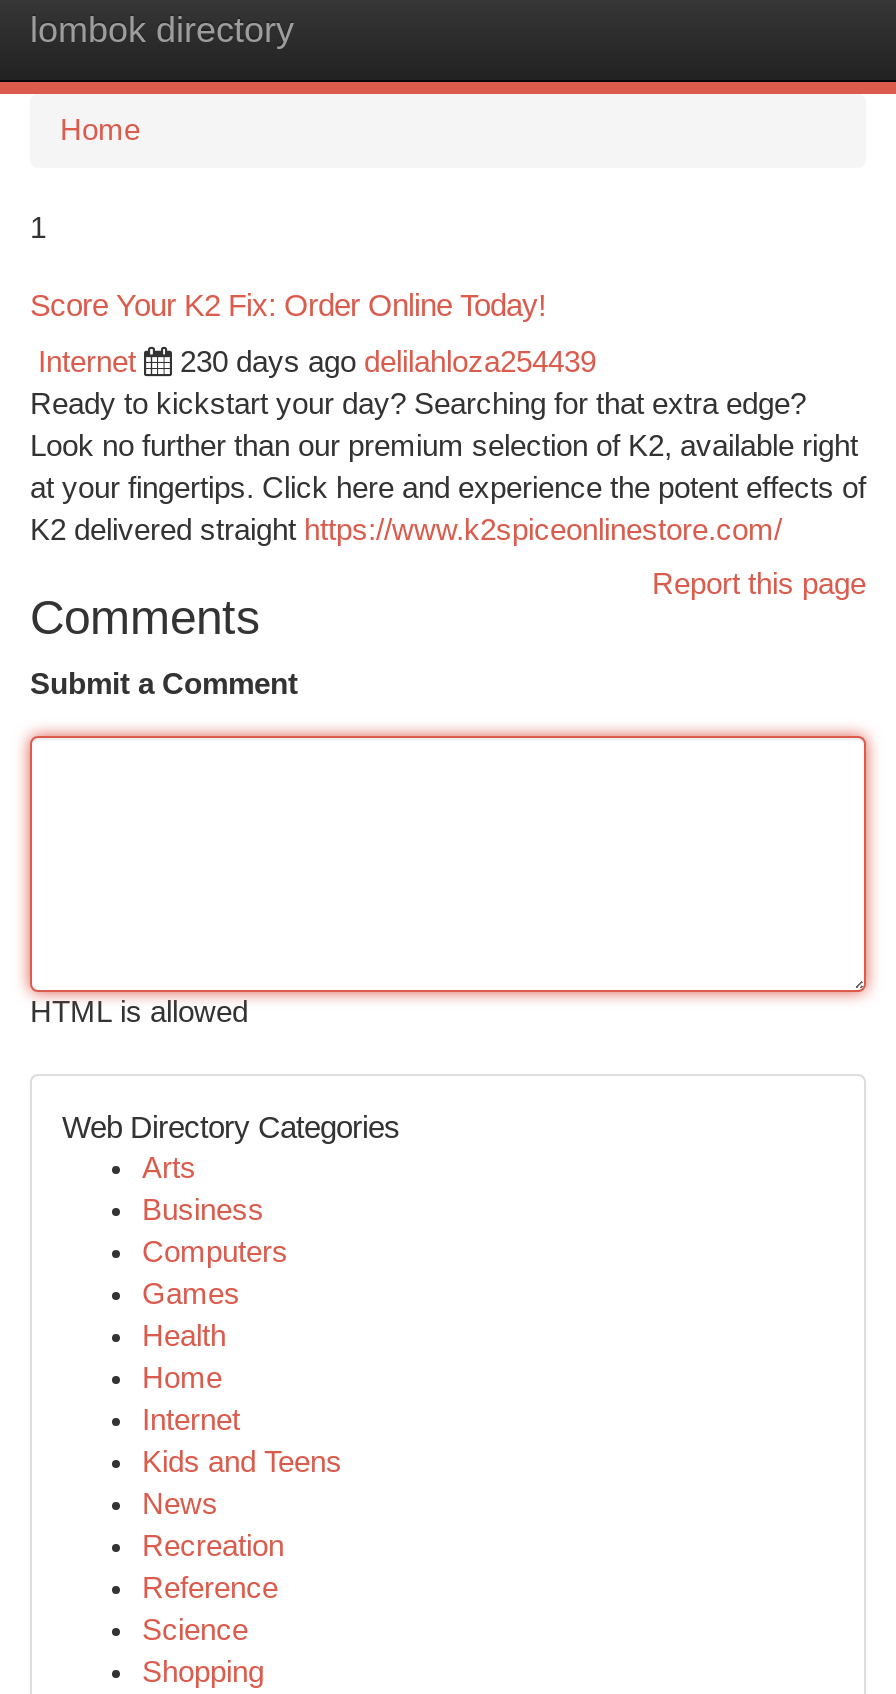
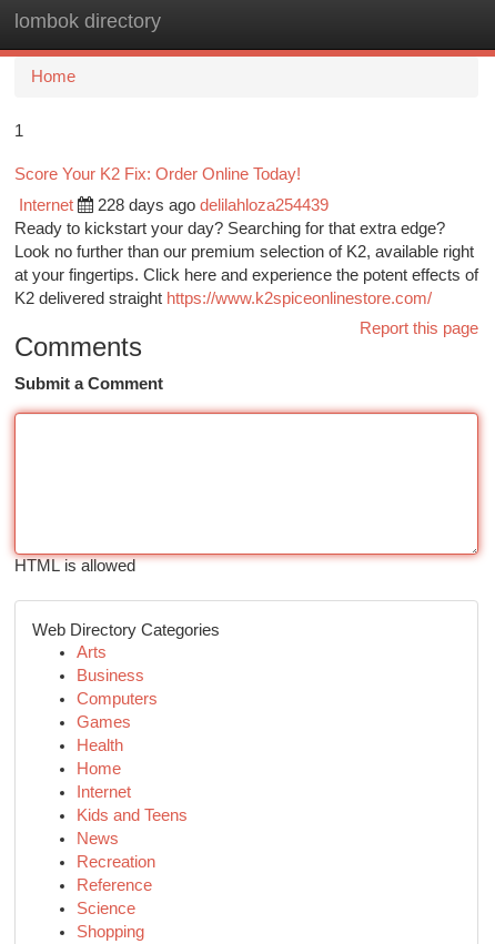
- 230 days ago delilahloza254439
+ 228 days ago delilahloza254439
